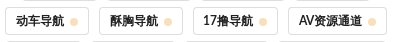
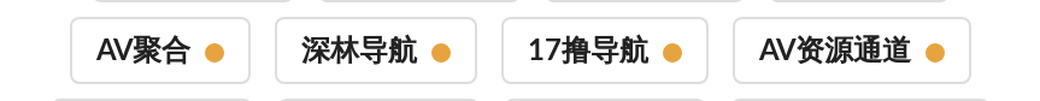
- 动车导航
- 酥胸导航
+ AV聚合
+ 深林导航
